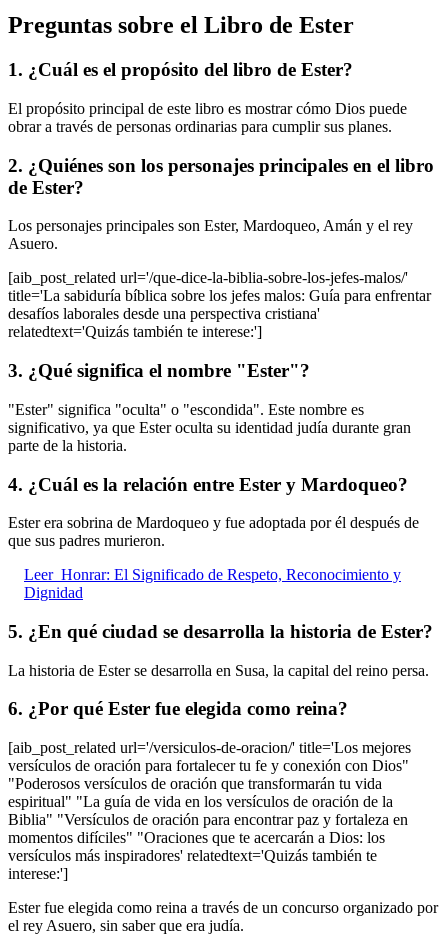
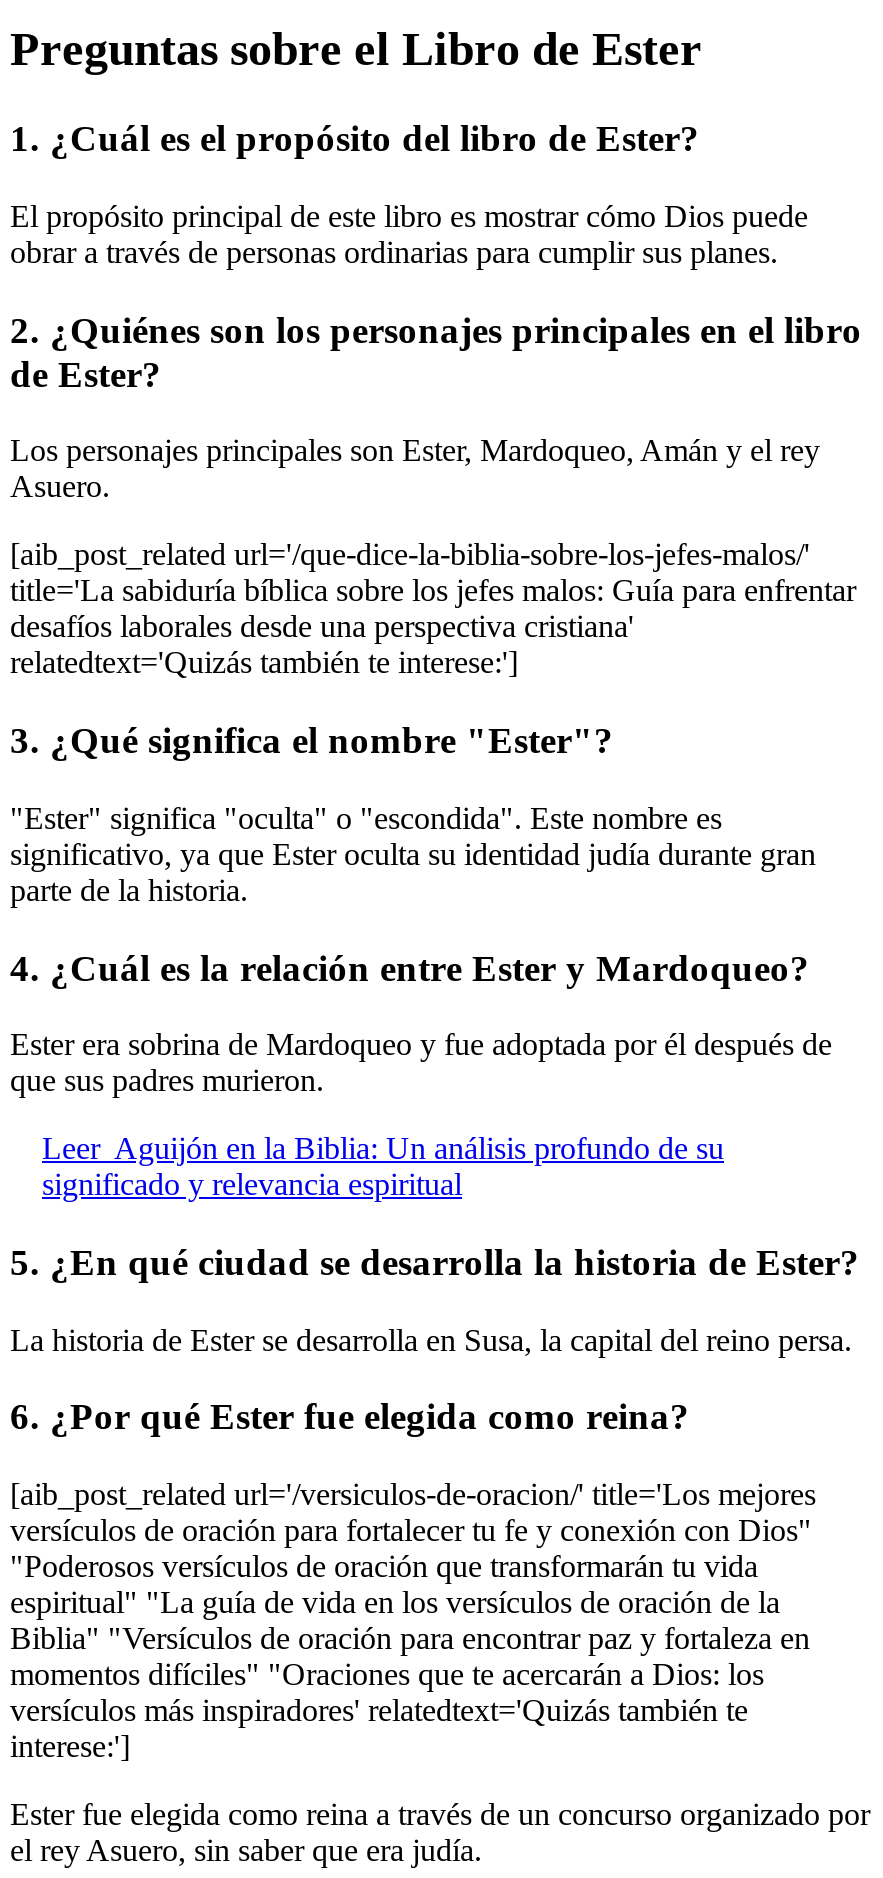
- Leer Honrar: El Significado de Respeto, Reconocimiento y
- Dignidad
+ Leer Aguijón en la Biblia: Un análisis profundo de su
+ significado y relevancia espiritual
